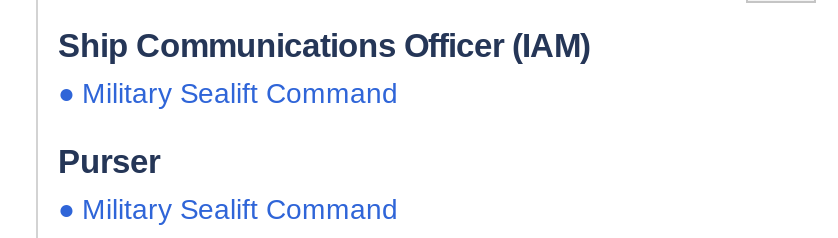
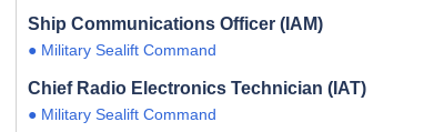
- Purser
+ Chief Radio Electronics Technician (IAT)
